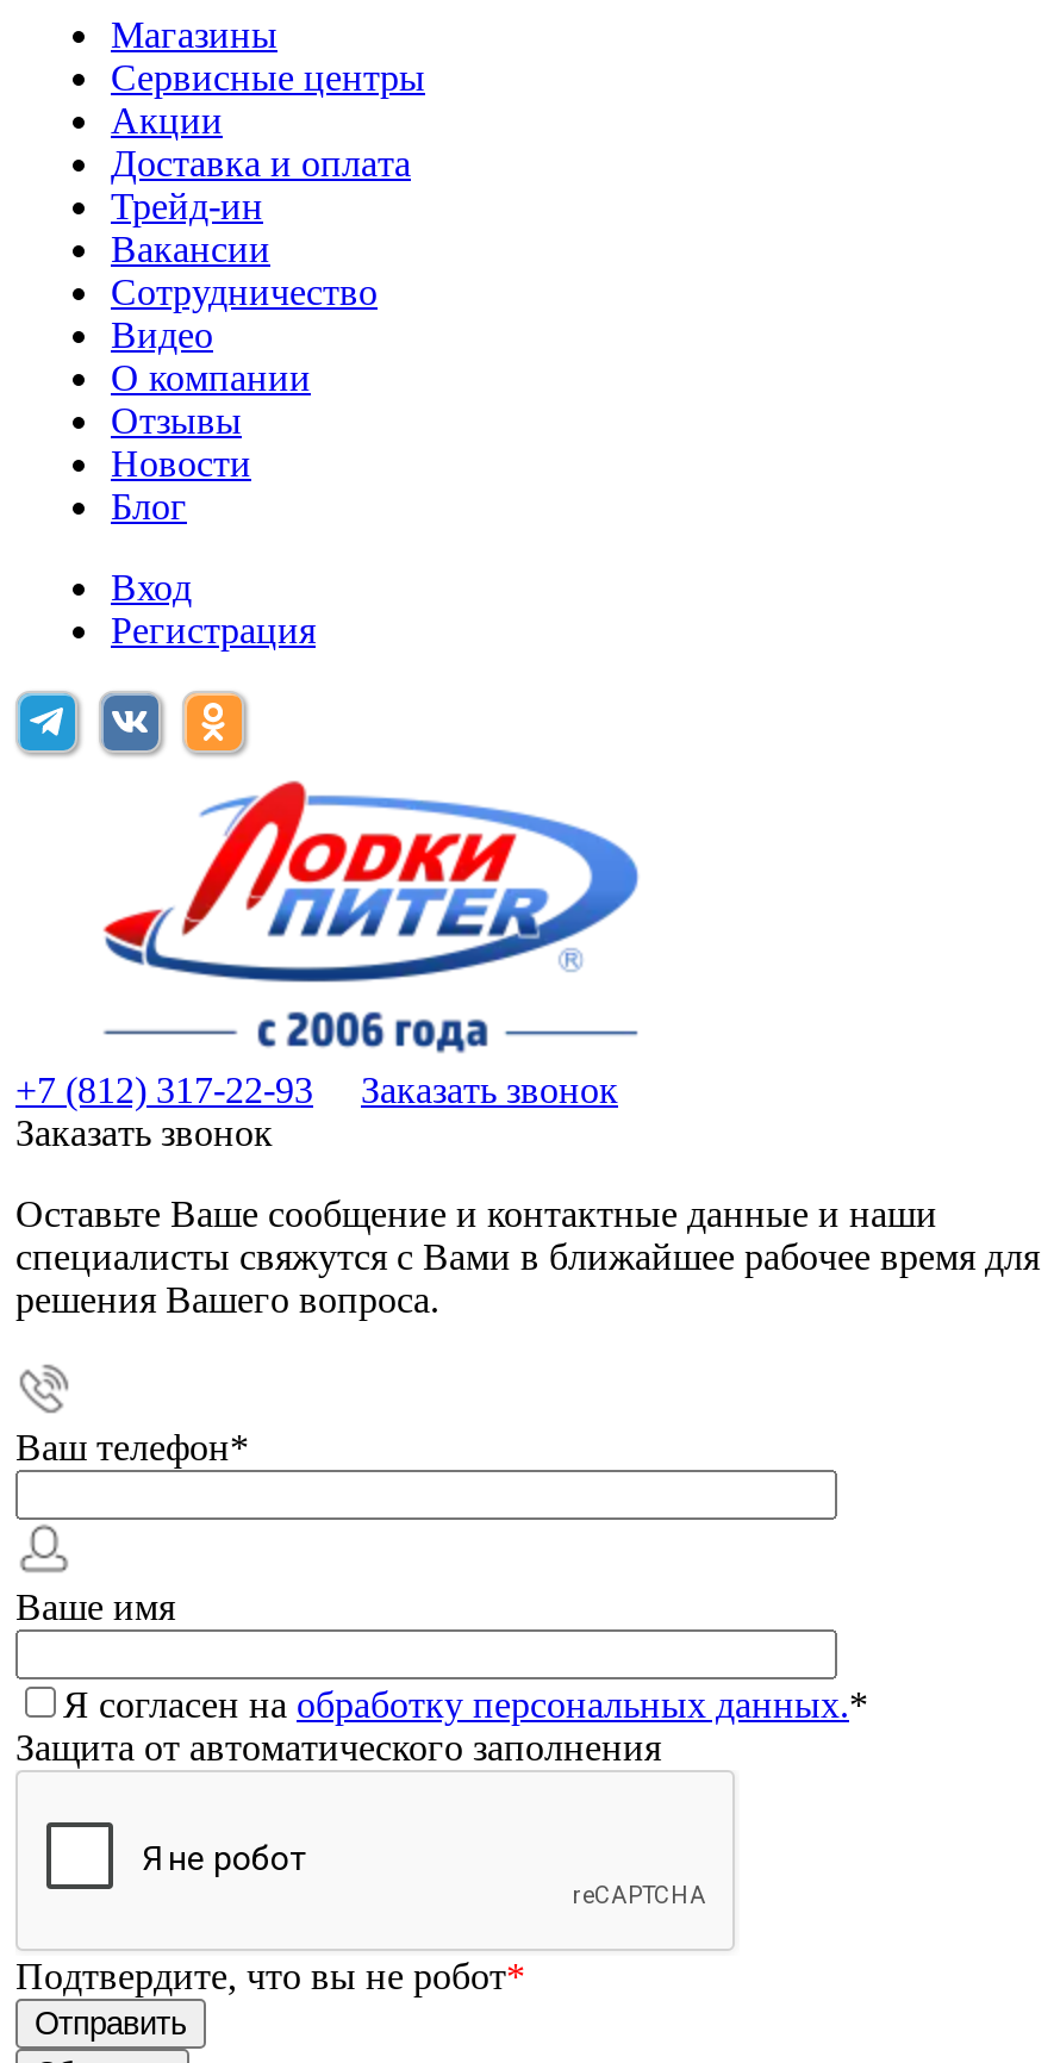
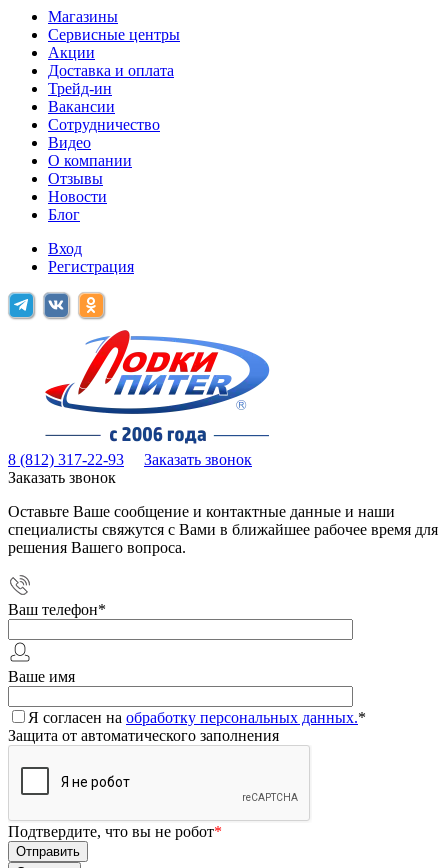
- +7 (812) 317-22-93 Заказать звонок
+ 8 (812) 317-22-93 Заказать звонок
